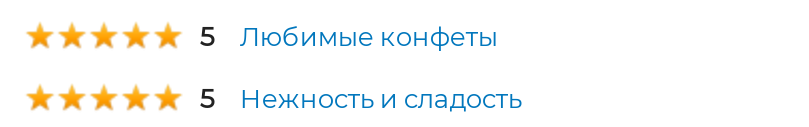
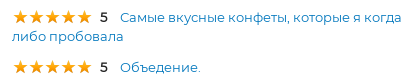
- Любимые конфеты
+ Самые вкусные конфеты, которые я когда
+ либо пробовала

- Нежность и сладость
+ Объедение.
